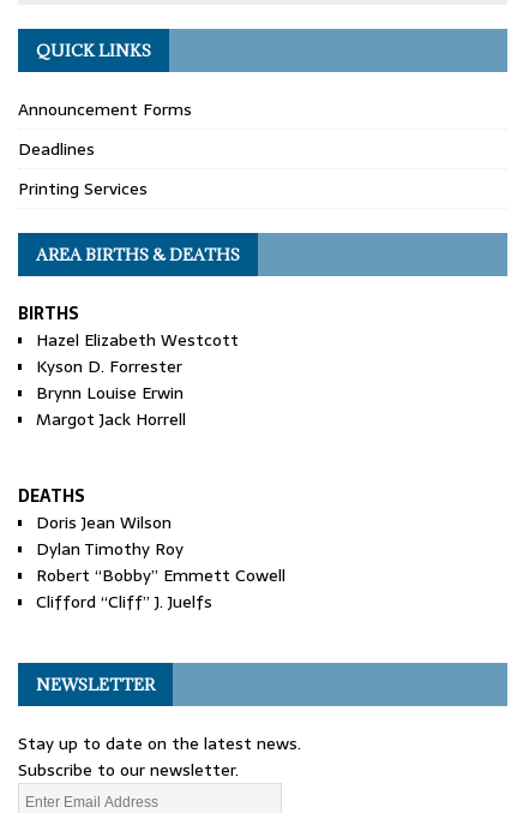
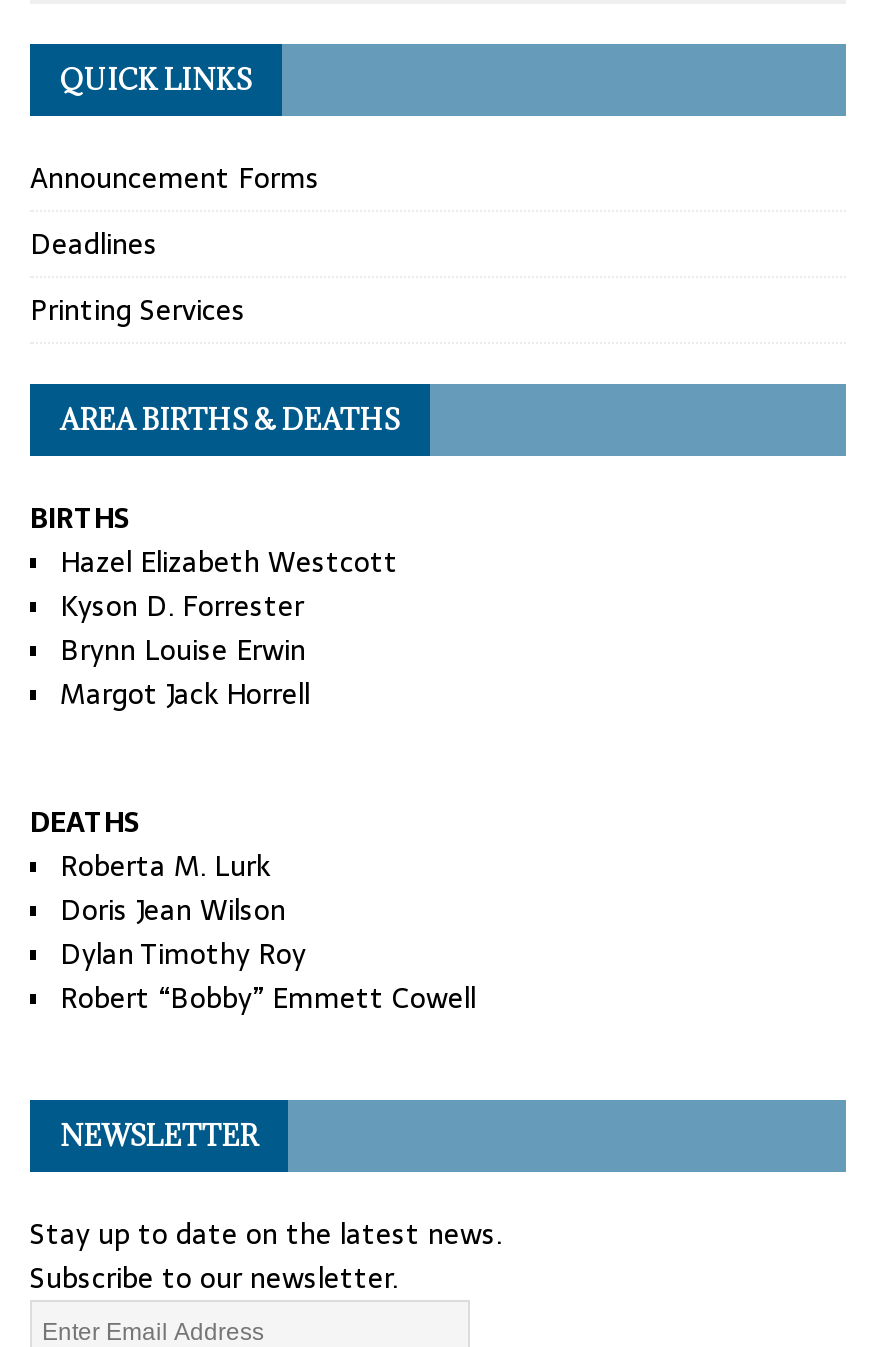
+ Roberta M. Lurk

moved down: Doris Jean Wilson | Dylan Timothy Roy | Robert “Bobby” Emmett Cowell

- Clifford “Cliff” J. Juelfs
